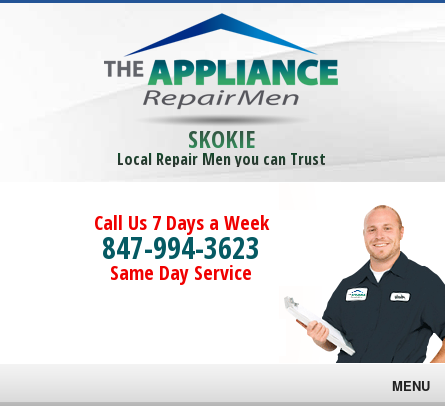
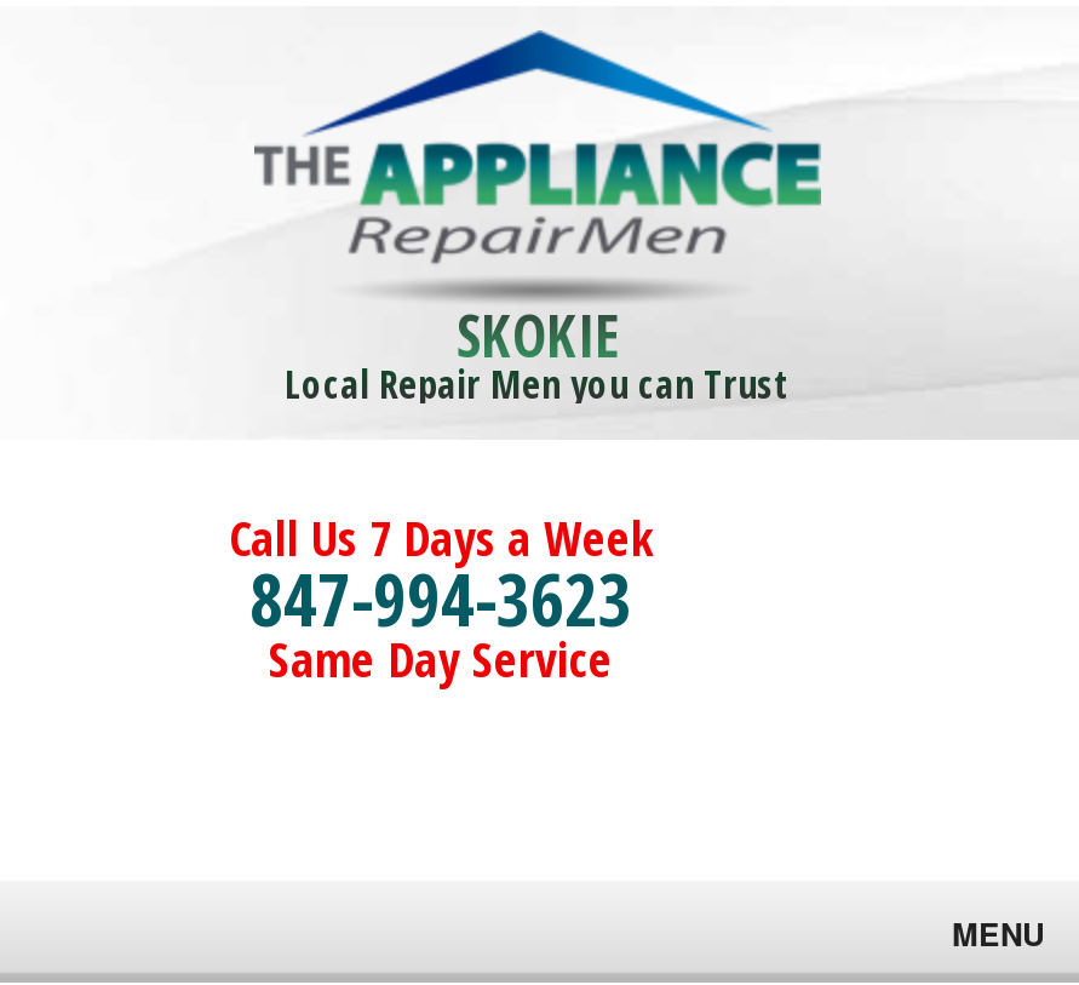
- [image]
